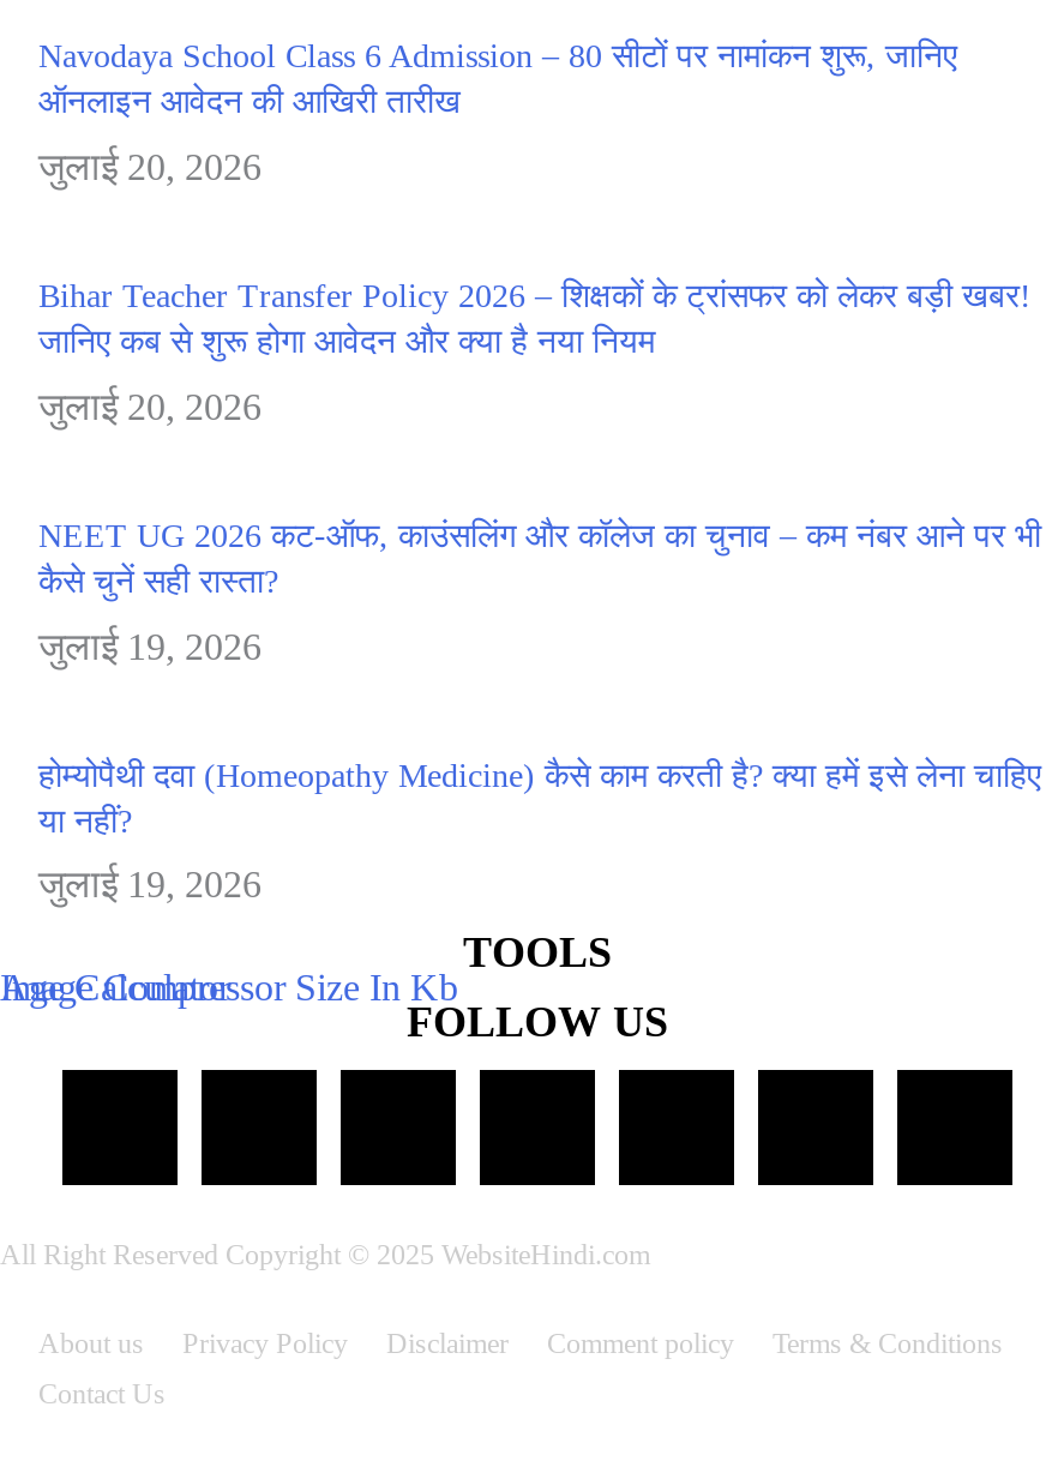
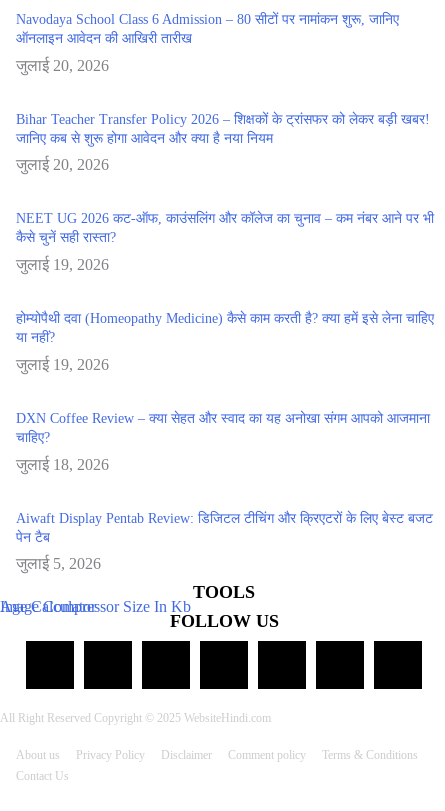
+ DXN Coffee Review – क्या सेहत और स्वाद का यह अनोखा संगम आपको आजमाना
+ चाहिए?
+ जुलाई 18, 2026
+ Aiwaft Display Pentab Review: डिजिटल टीचिंग और क्रिएटरों के लिए बेस्ट बजट
+ पेन टैब
+ जुलाई 5, 2026
